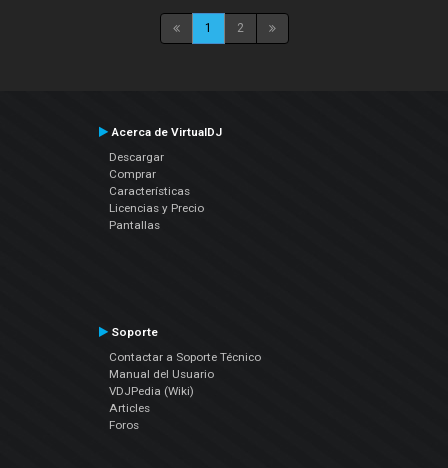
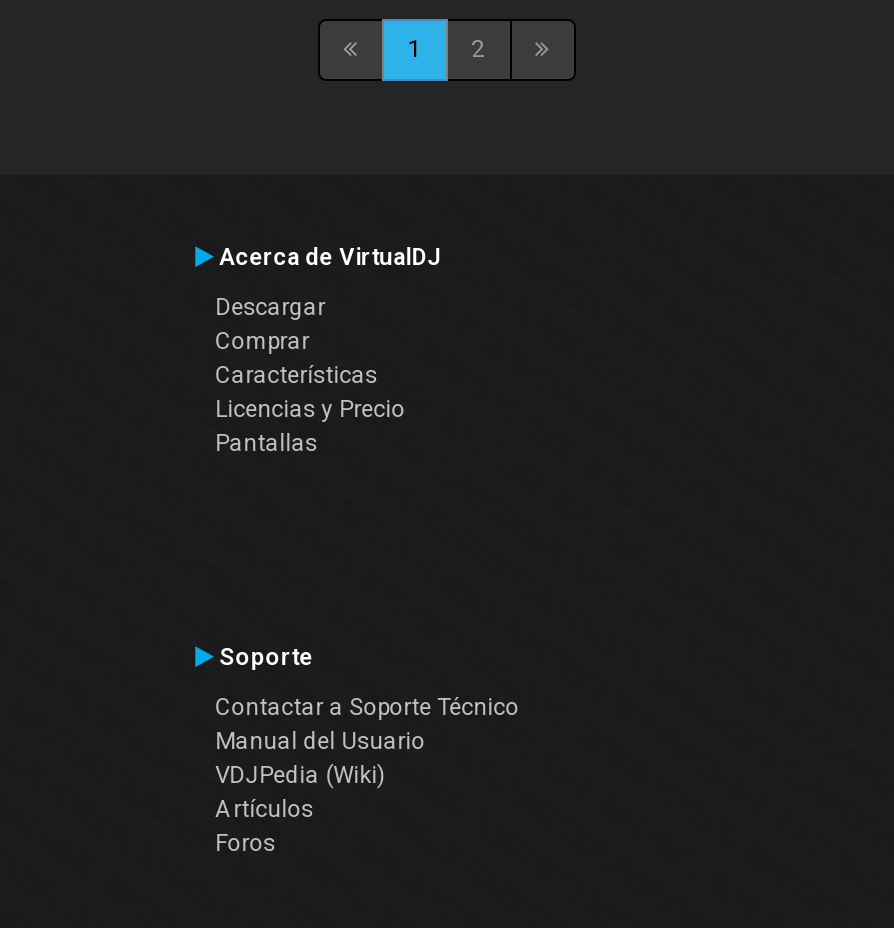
- Articles
+ Artículos
